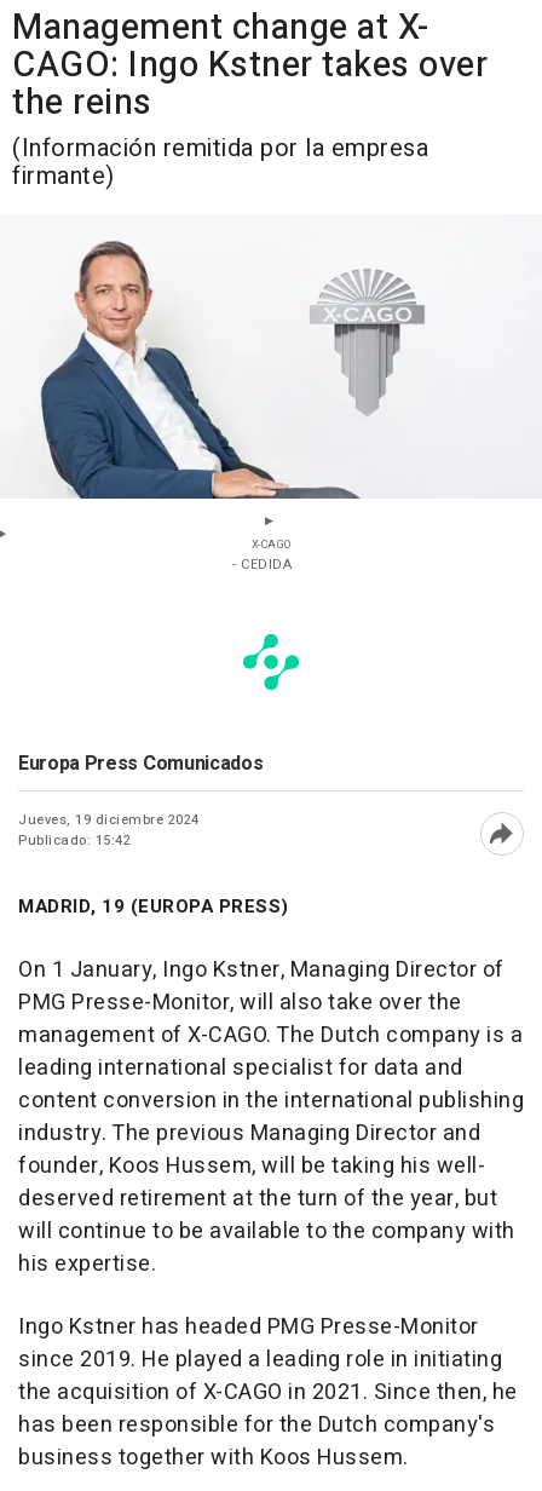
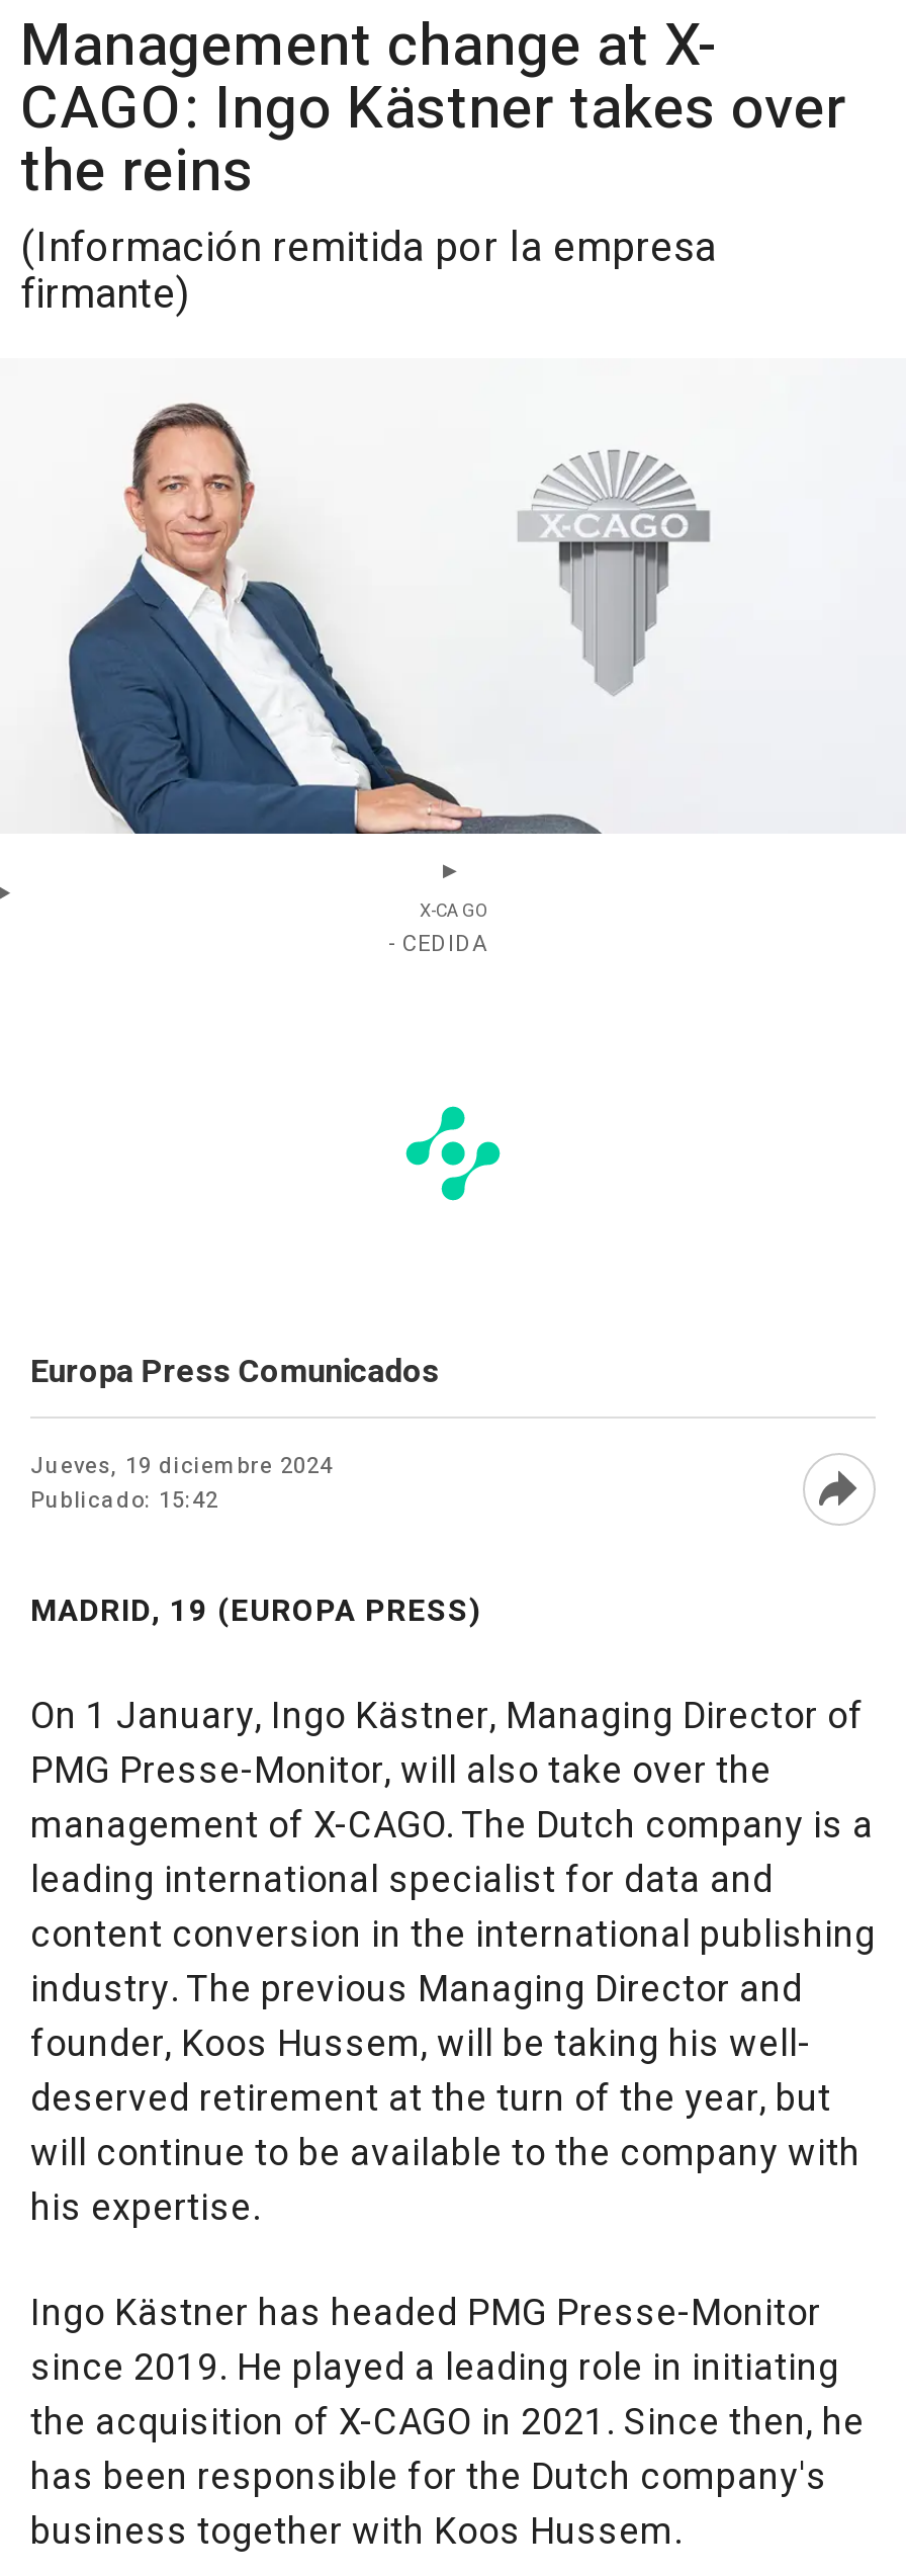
- CAGO: Ingo Kstner takes over
+ CAGO: Ingo Kästner takes over

moved up: [image]

- On 1 January, Ingo Kstner, Managing Director of
+ On 1 January, Ingo Kästner, Managing Director of

- Ingo Kstner has headed PMG Presse-Monitor
+ Ingo Kästner has headed PMG Presse-Monitor
